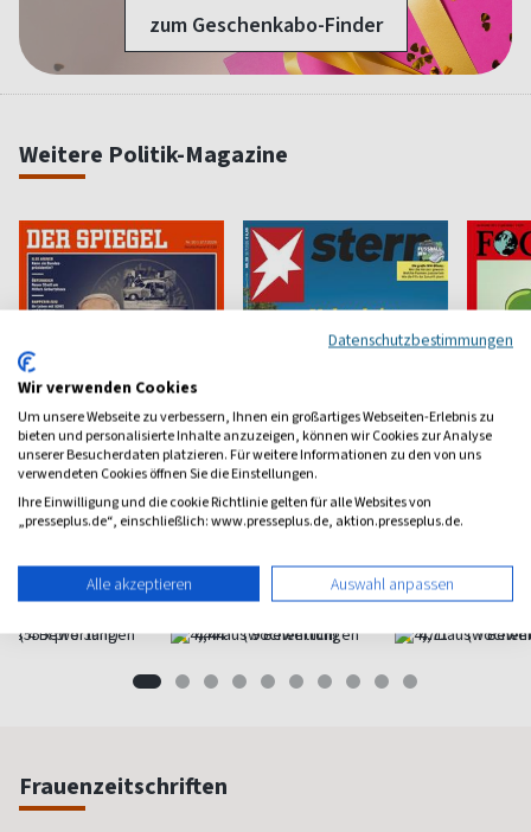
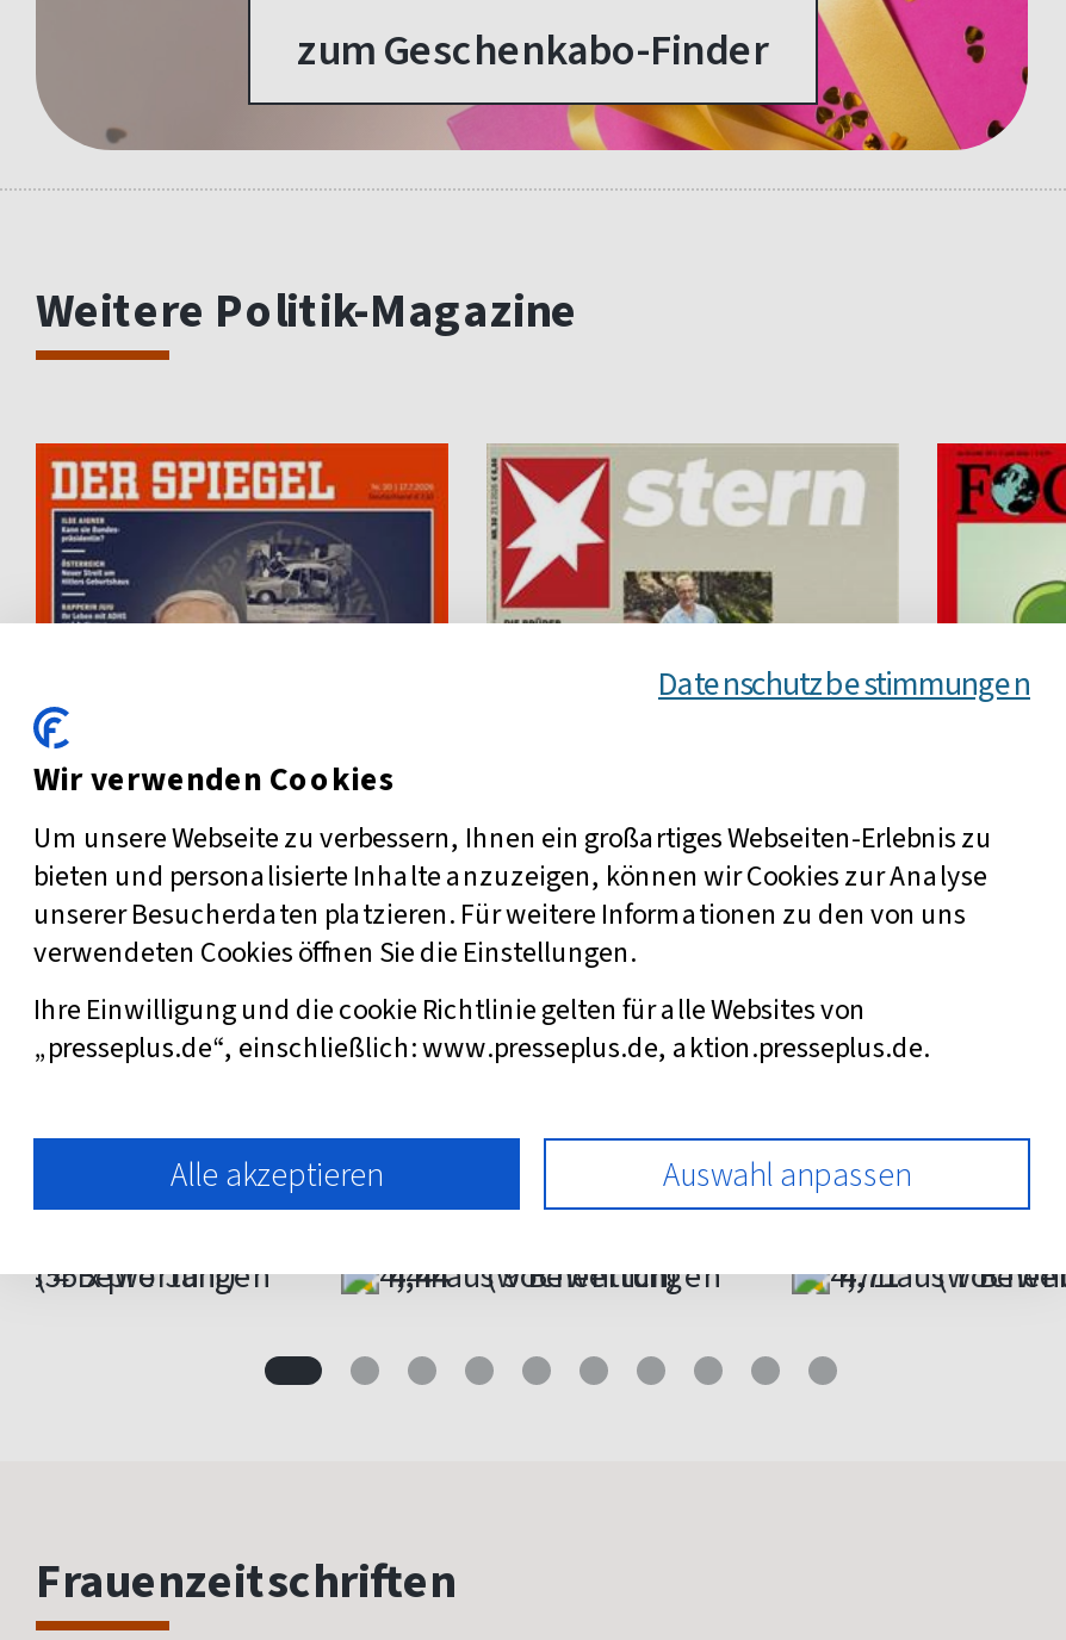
- [image]
+ [image]
